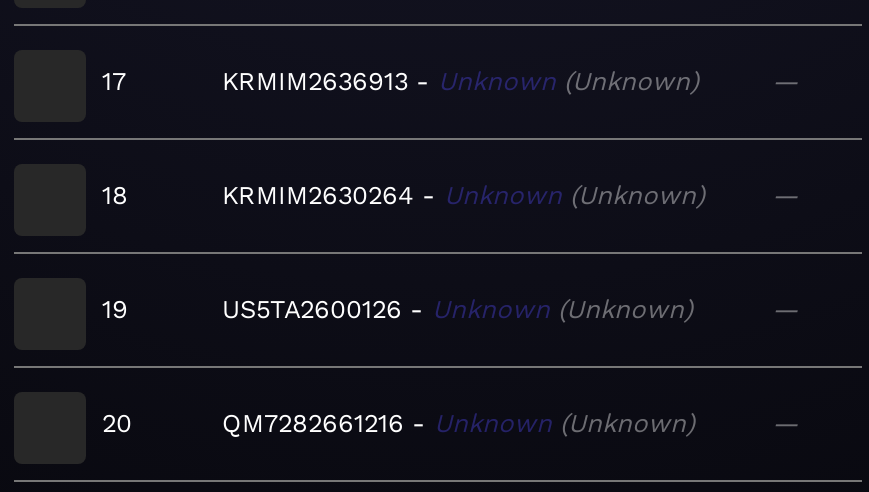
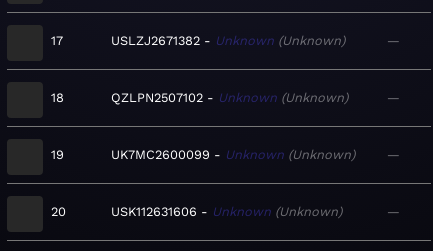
- KRMIM2636913
+ USLZJ2671382

- KRMIM2630264
+ QZLPN2507102

- US5TA2600126
+ UK7MC2600099

- QM7282661216
+ USK112631606
